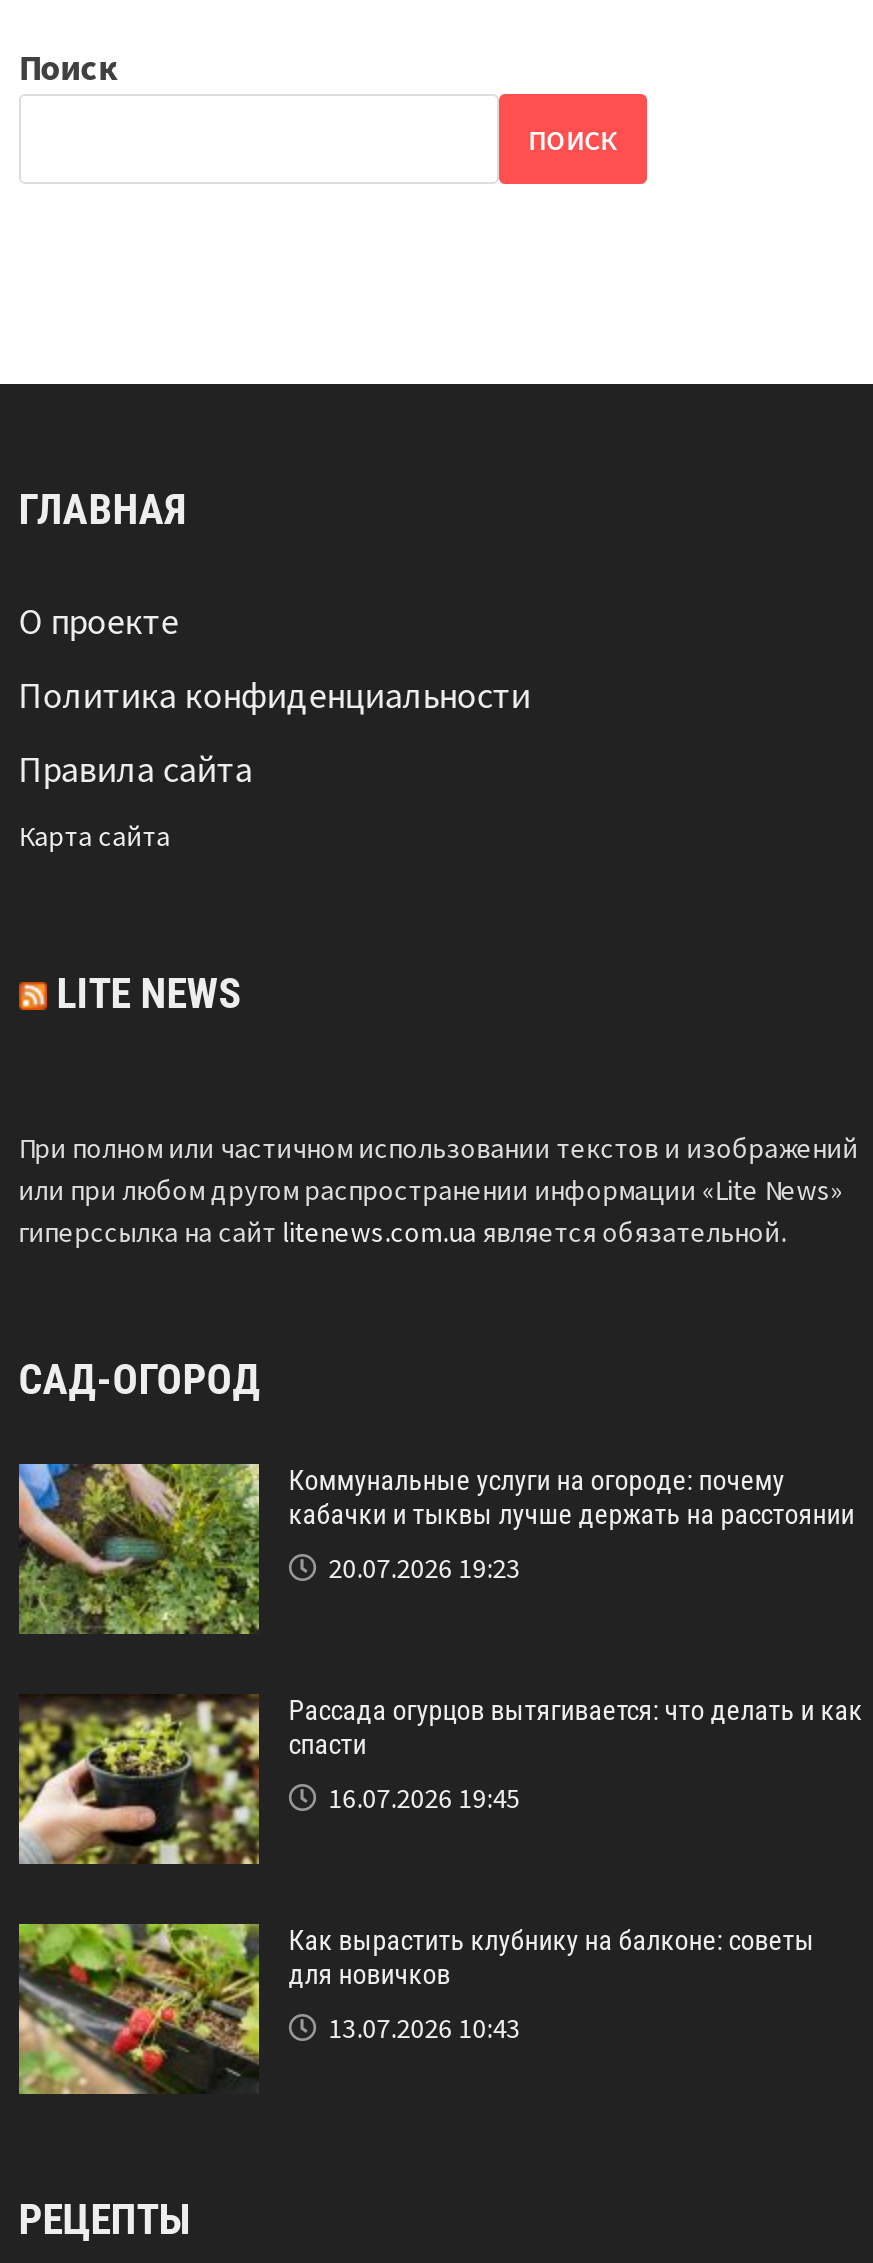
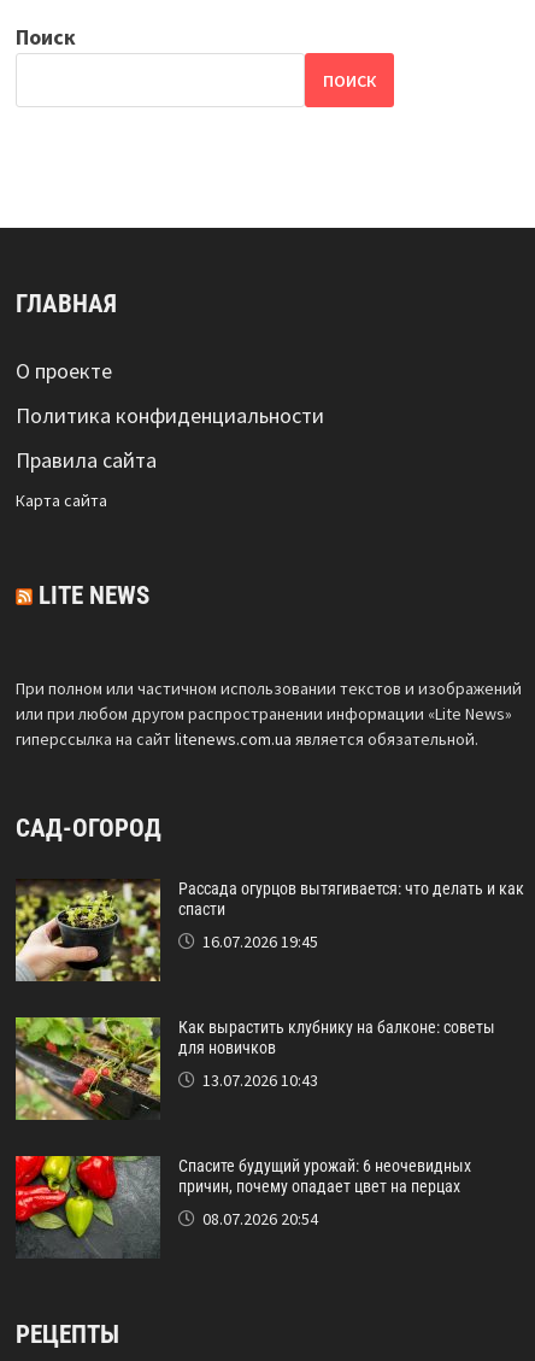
- [image]
- Коммунальные услуги на огороде: почему
- кабачки и тыквы лучше держать на расстоянии
- 20.07.2026 19:23

moved up: [image] | Рассада огурцов вытягивается: что делать и как | спасти | 16.07.2026 19:45 | Как вырастить клубнику на балконе: советы | 13.07.2026 10:43

+ [image]
+ Спасите будущий урожай: 6 неочевидных
+ причин, почему опадает цвет на перцах
+ 08.07.2026 20:54
